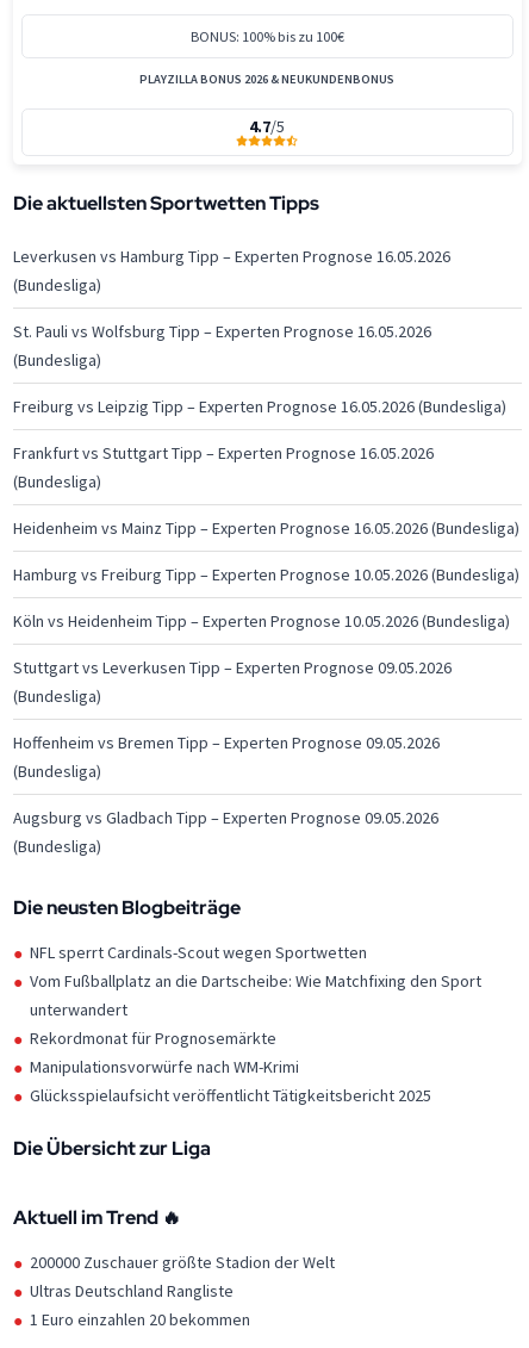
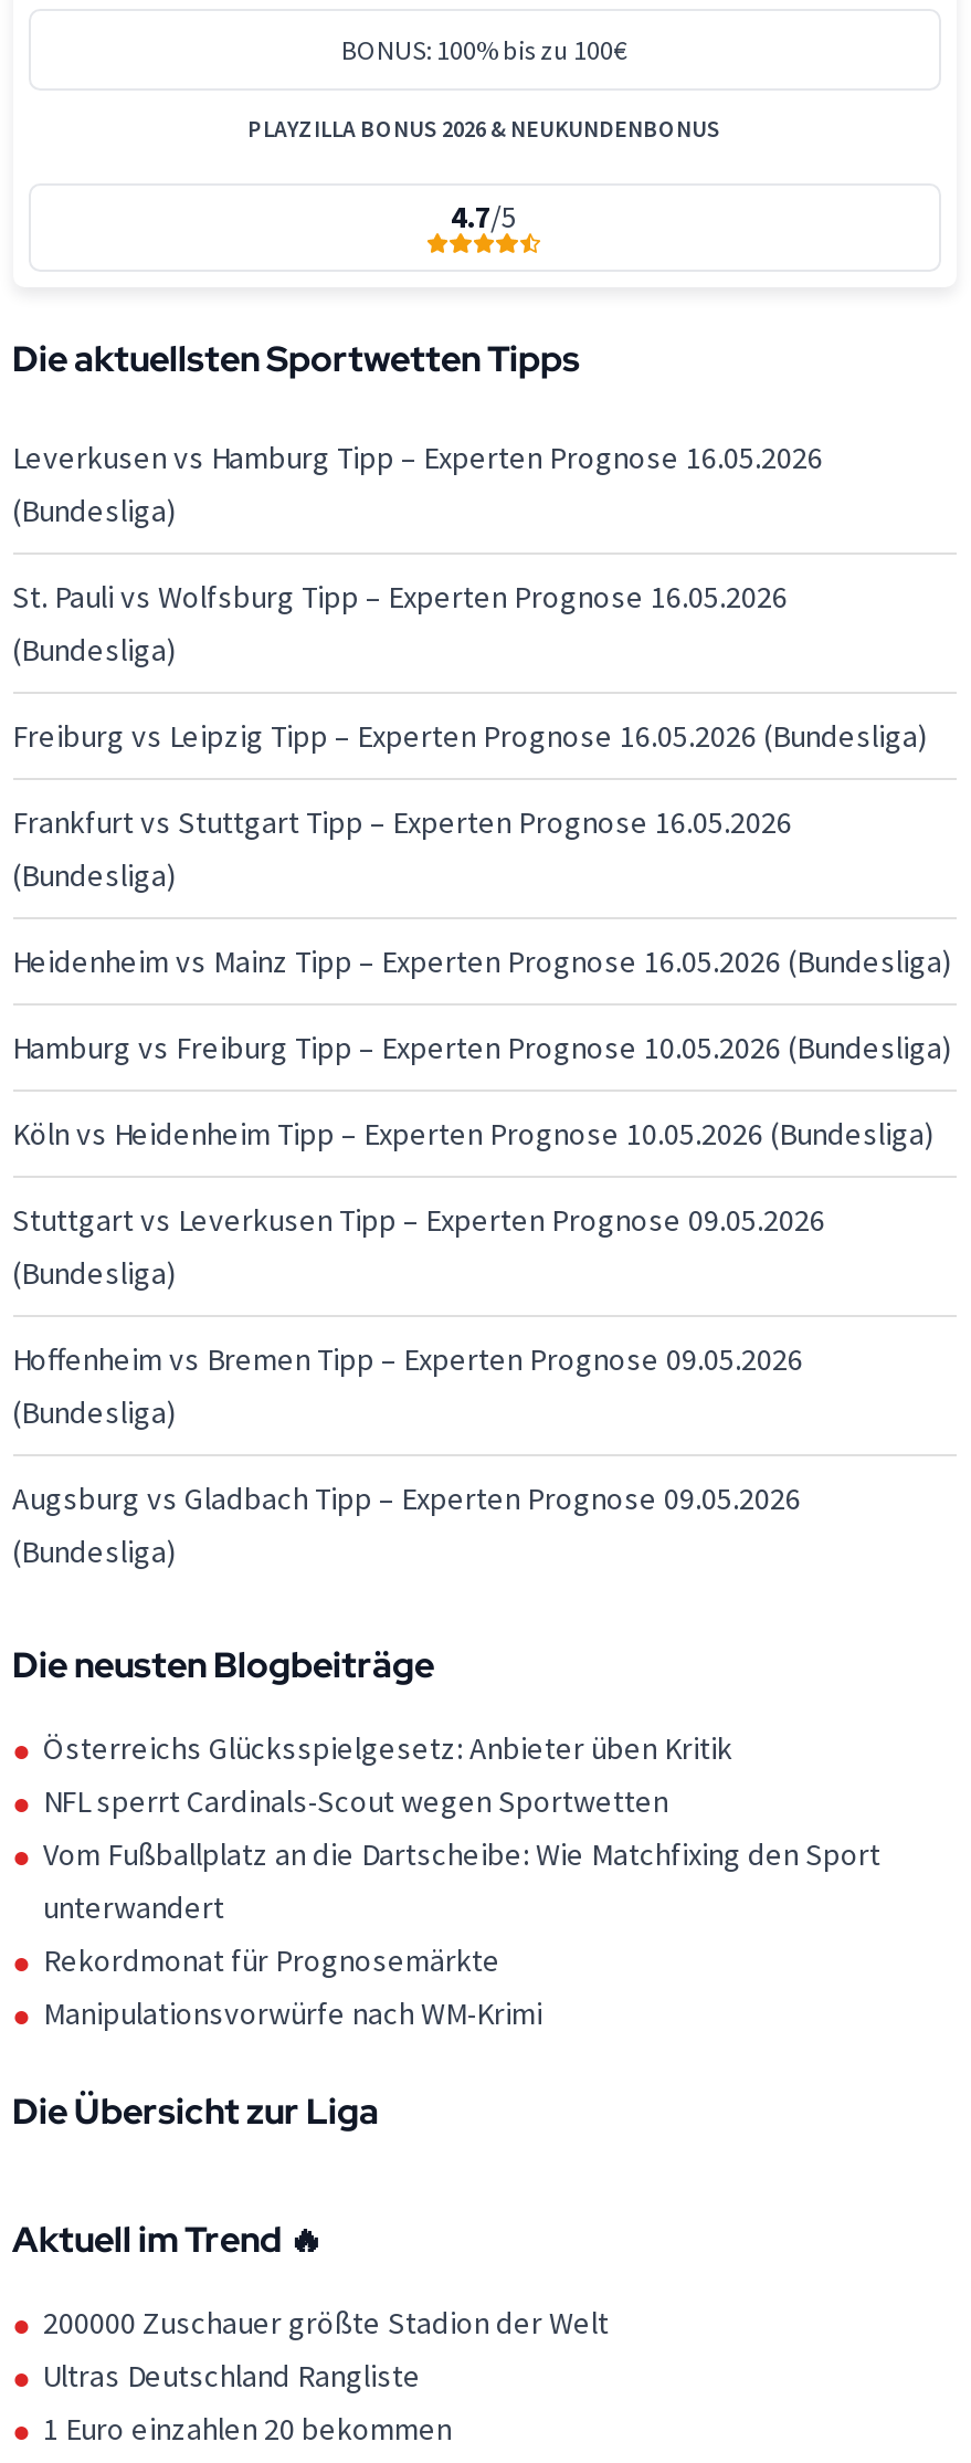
+ Österreichs Glücksspielgesetz: Anbieter üben Kritik

moved down: NFL sperrt Cardinals-Scout wegen Sportwetten | Vom Fußballplatz an die Dartscheibe: Wie Matchfixing den Sport | unterwandert | Rekordmonat für Prognosemärkte | Manipulationsvorwürfe nach WM-Krimi

- Glücksspielaufsicht veröffentlicht Tätigkeitsbericht 2025
